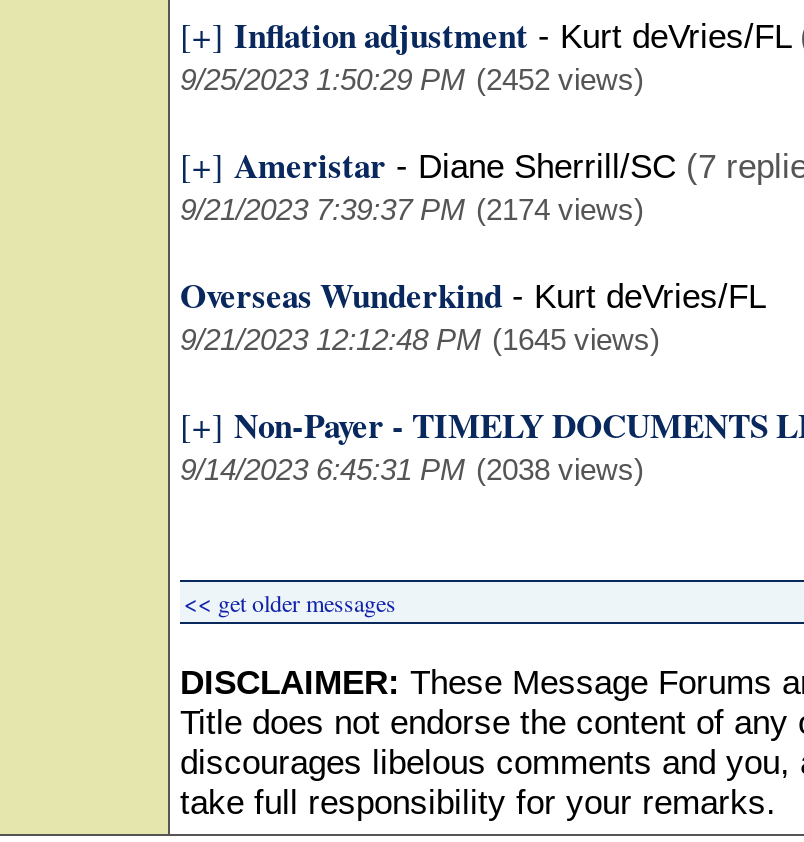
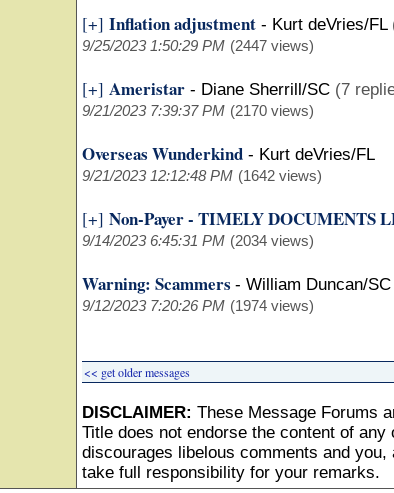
- 9/25/2023 1:50:29 PM (2452 views)
+ 9/25/2023 1:50:29 PM (2447 views)

- 9/21/2023 7:39:37 PM (2174 views)
+ 9/21/2023 7:39:37 PM (2170 views)

- 9/21/2023 12:12:48 PM (1645 views)
+ 9/21/2023 12:12:48 PM (1642 views)

- 9/14/2023 6:45:31 PM (2038 views)
+ 9/14/2023 6:45:31 PM (2034 views)
+ Warning: Scammers - William Duncan/SC
+ 9/12/2023 7:20:26 PM (1974 views)
